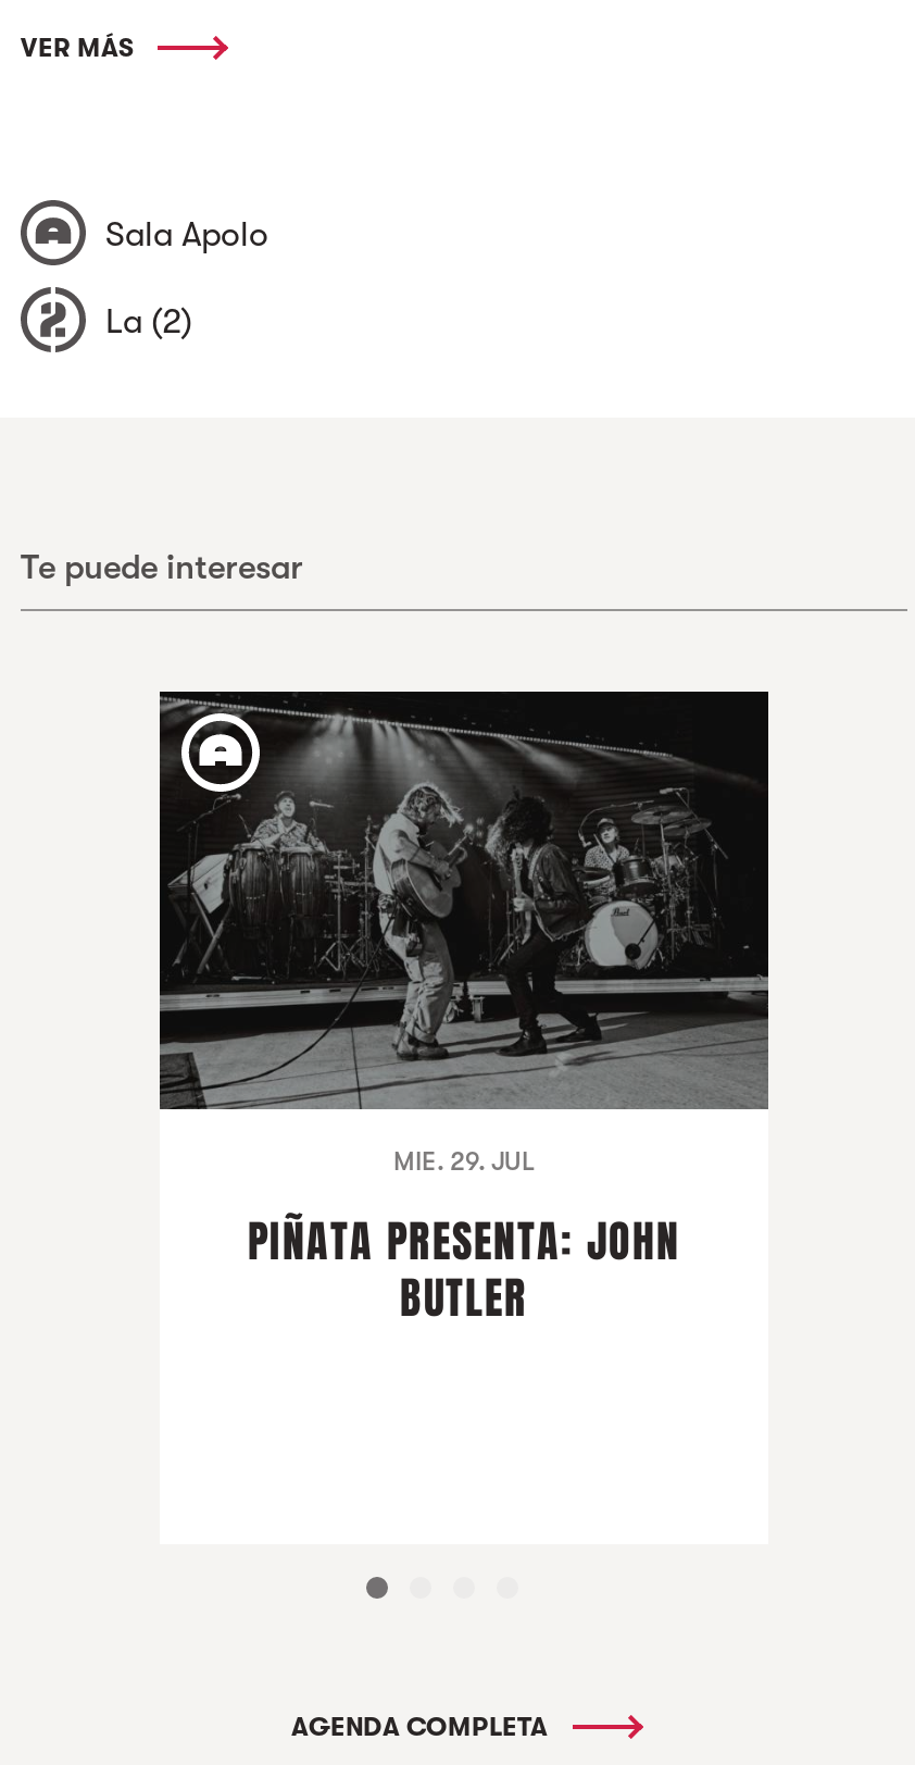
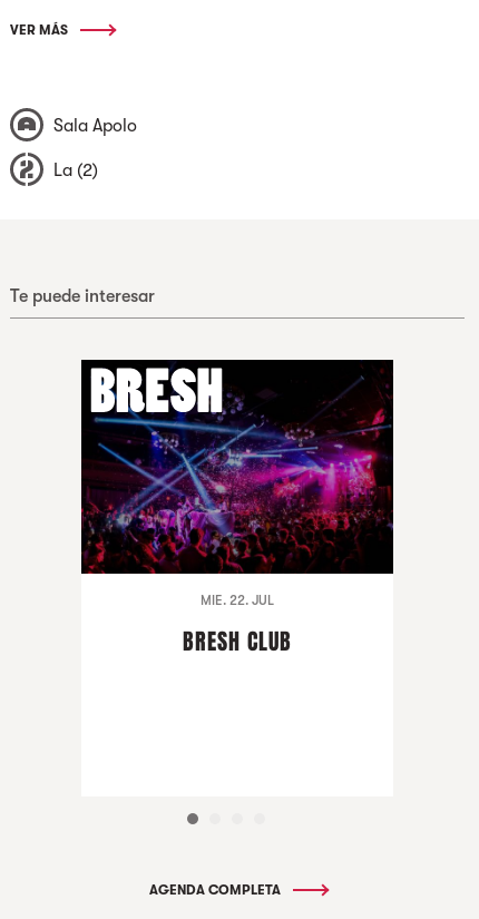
- [image]
- MIE. 29. JUL
+ [image]
+ MIE. 22. JUL

- PIÑATA PRESENTA: JOHN
- BUTLER
+ BRESH CLUB
